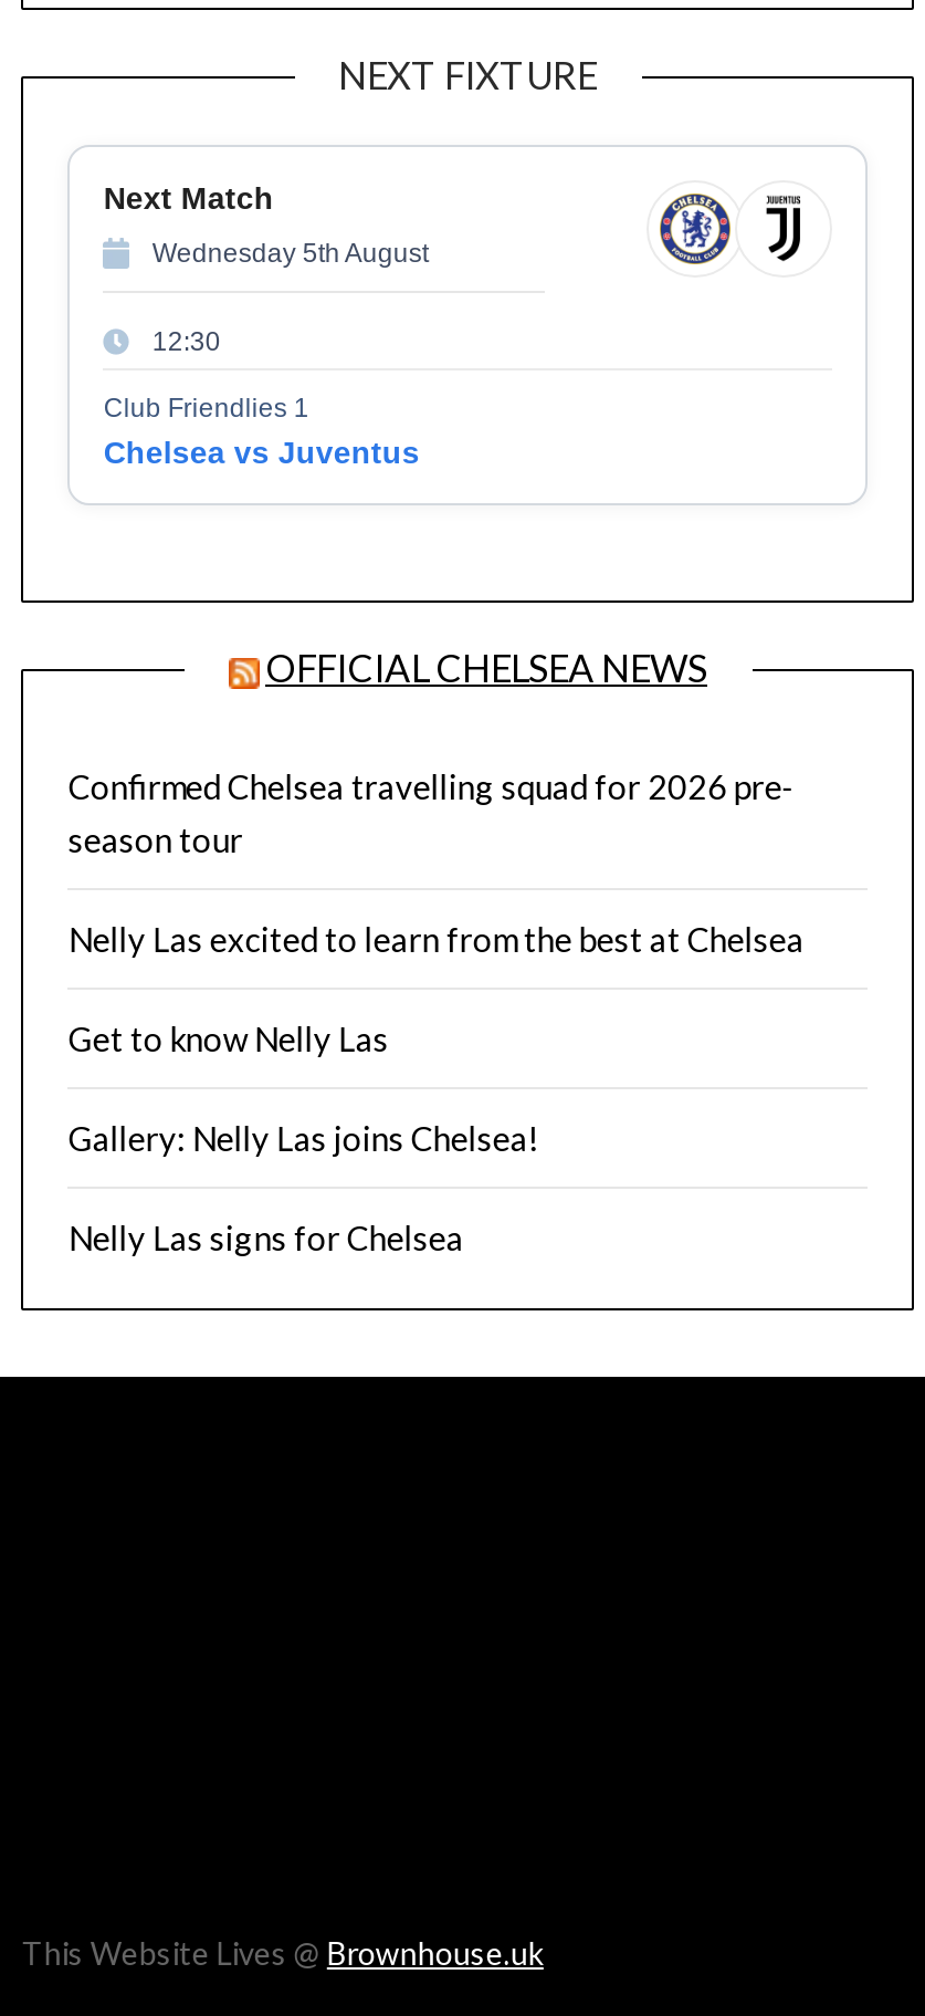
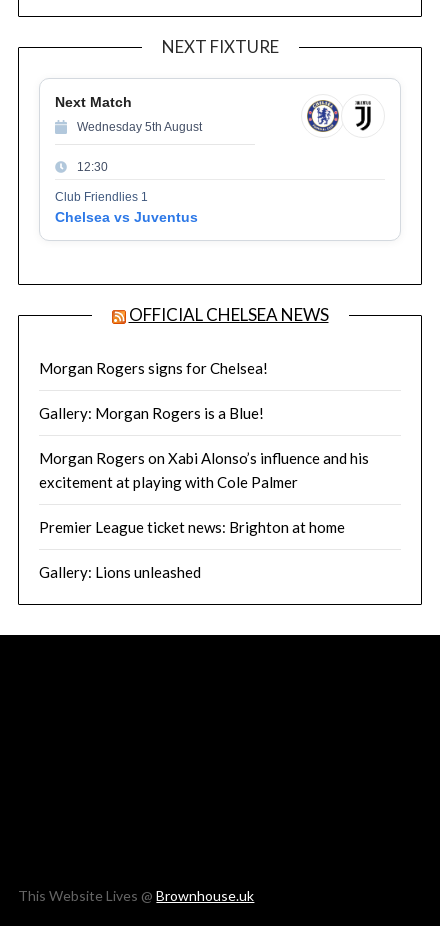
- Confirmed Chelsea travelling squad for 2026 pre-
- season tour
+ Morgan Rogers signs for Chelsea!

- Nelly Las excited to learn from the best at Chelsea
+ Gallery: Morgan Rogers is a Blue!

- Get to know Nelly Las
+ Morgan Rogers on Xabi Alonso’s influence and his
+ excitement at playing with Cole Palmer

- Gallery: Nelly Las joins Chelsea!
+ Premier League ticket news: Brighton at home

- Nelly Las signs for Chelsea
+ Gallery: Lions unleashed
